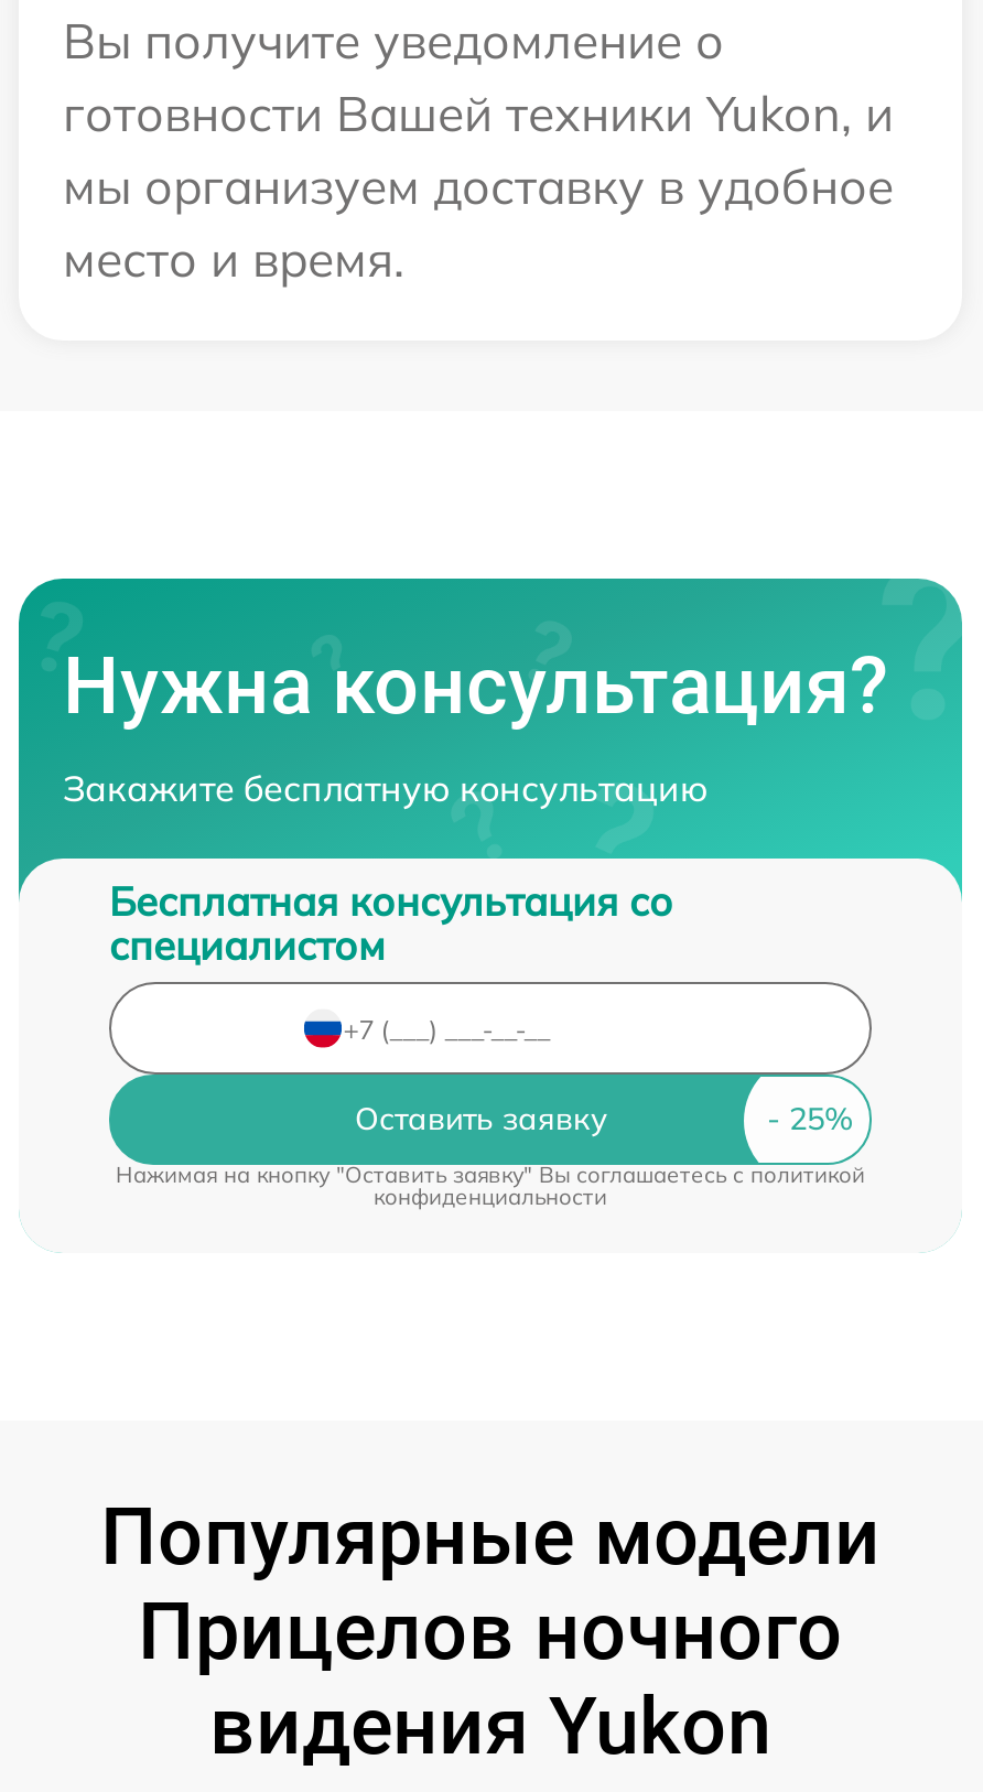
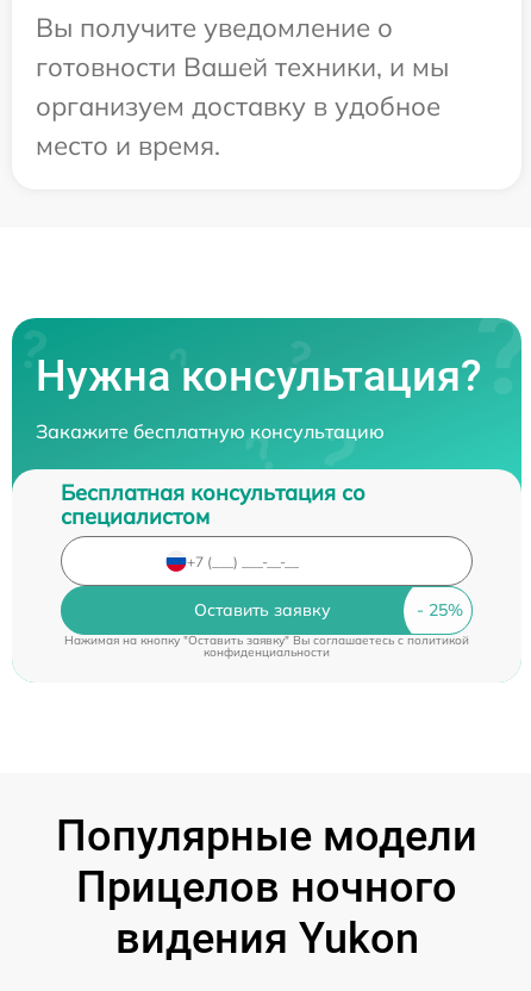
- готовности Вашей техники Yukon, и
- мы организуем доставку в удобное
+ готовности Вашей техники, и мы
+ организуем доставку в удобное
